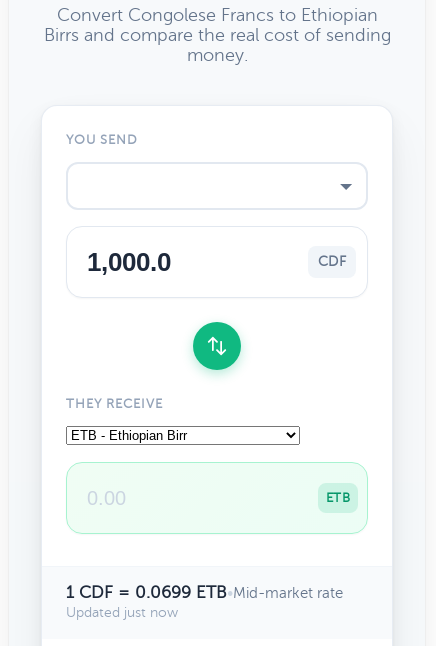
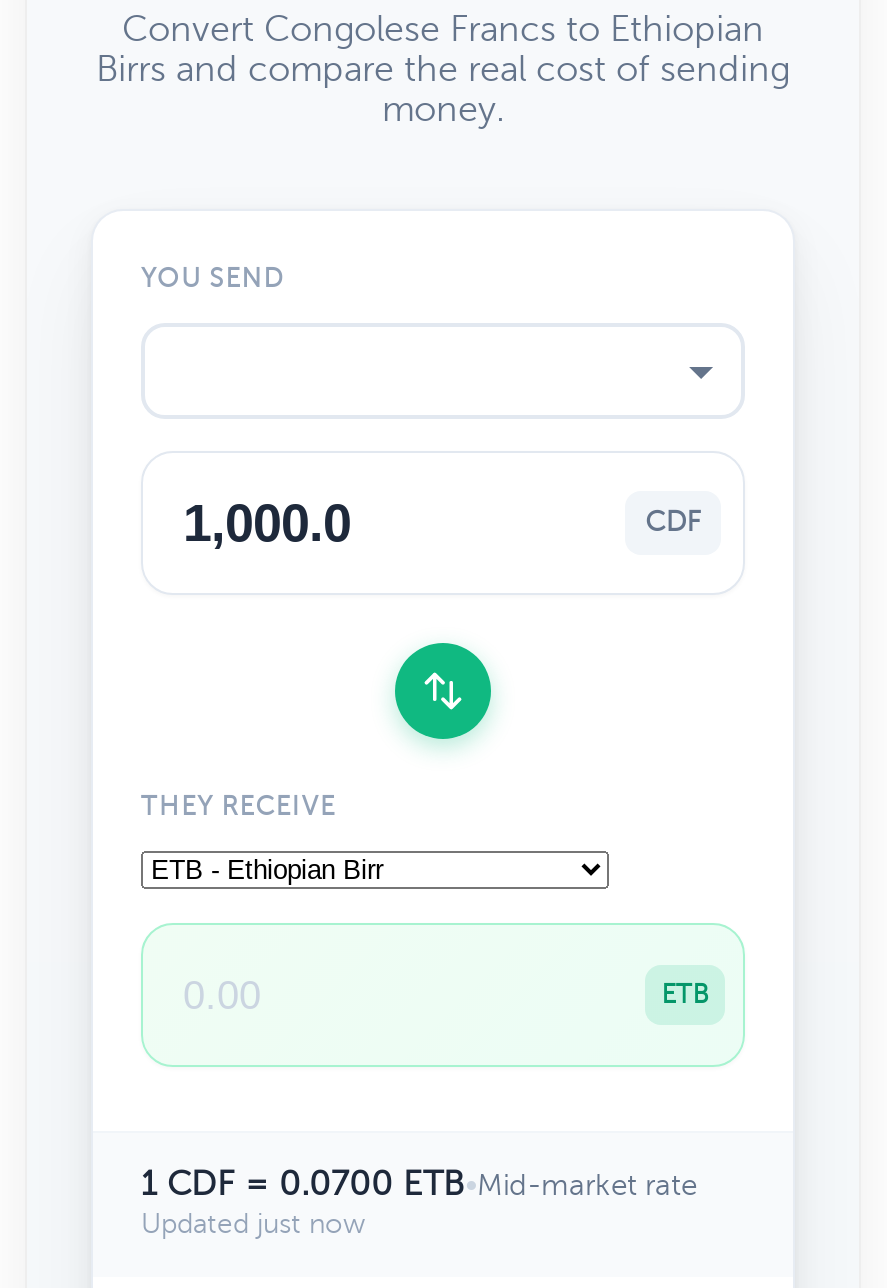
- 1 CDF = 0.0699 ETB • Mid-market rate
+ 1 CDF = 0.0700 ETB • Mid-market rate
